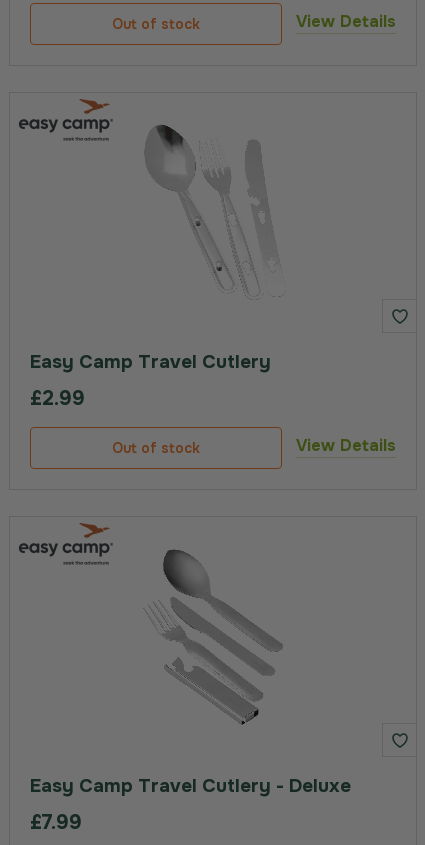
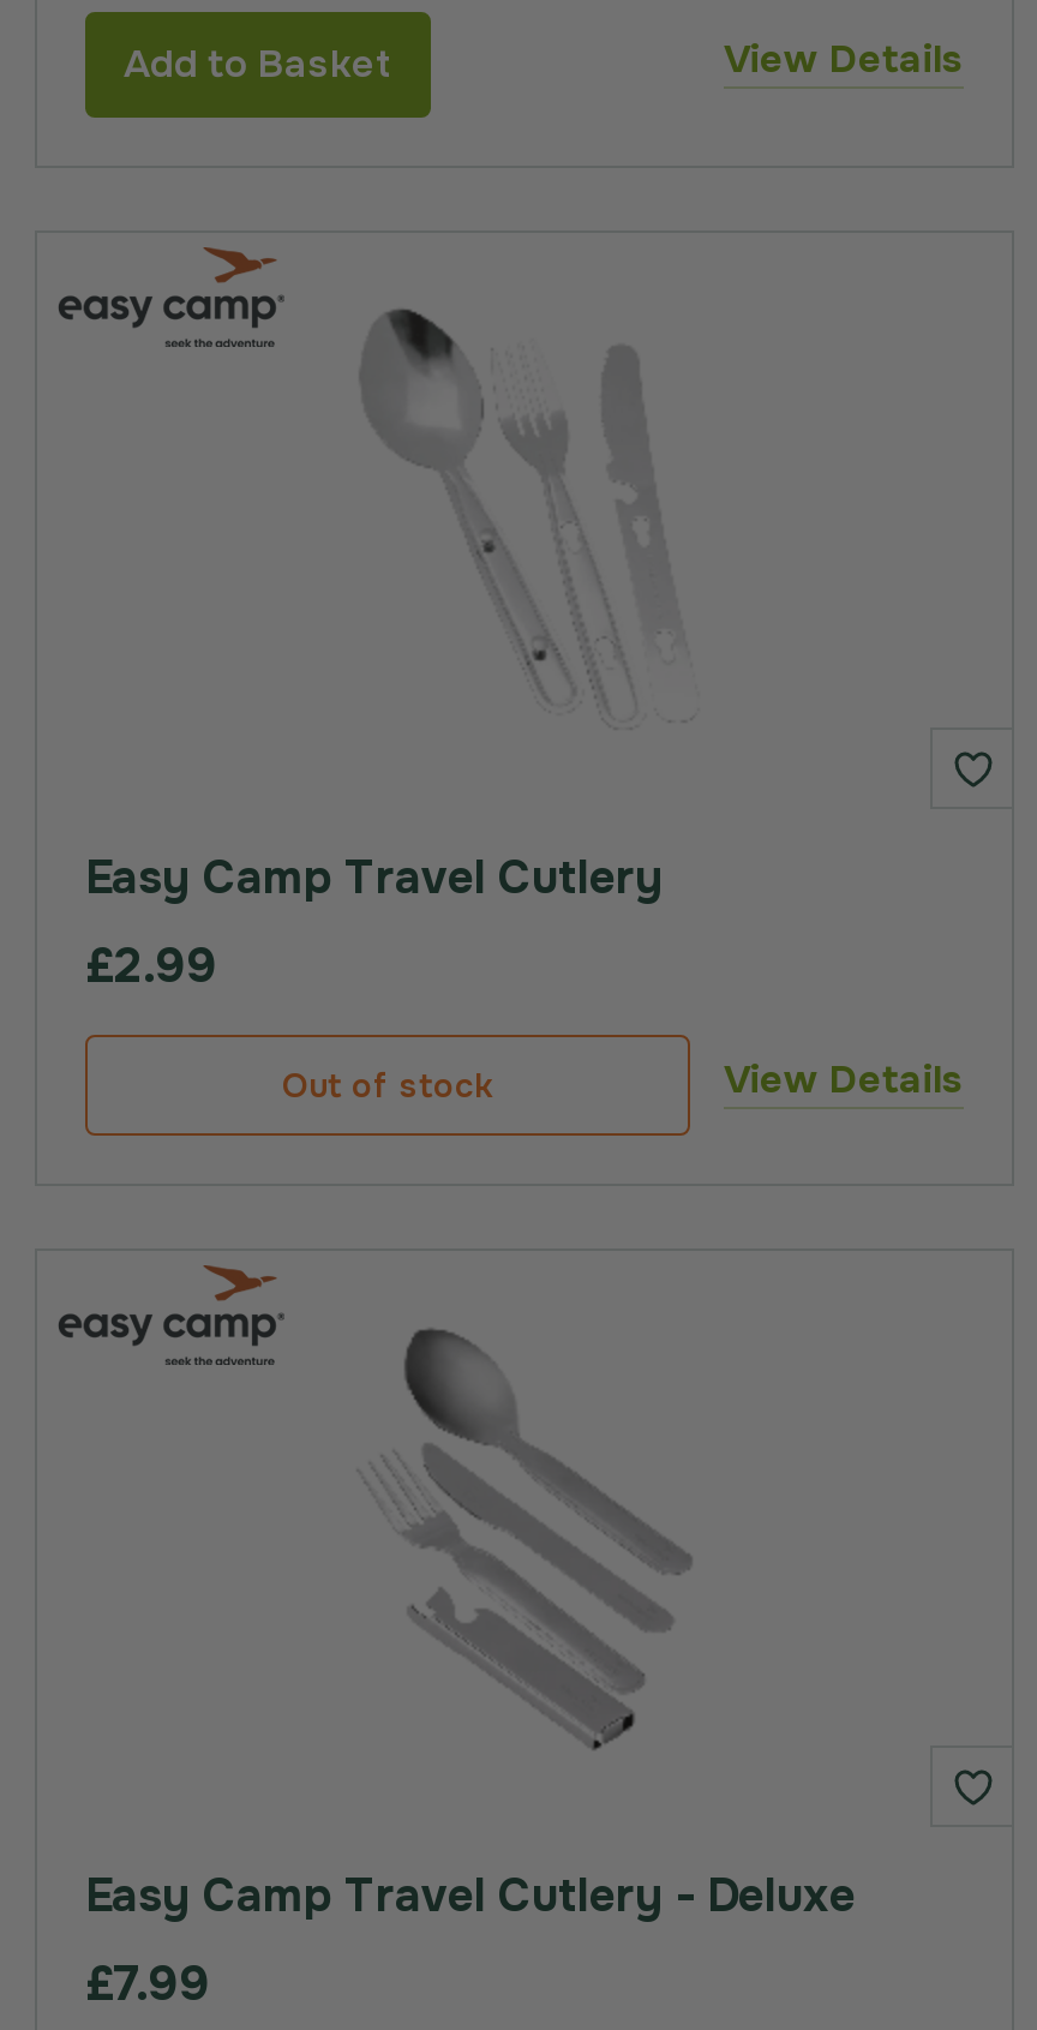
- Out of stock
+ Add to Basket
